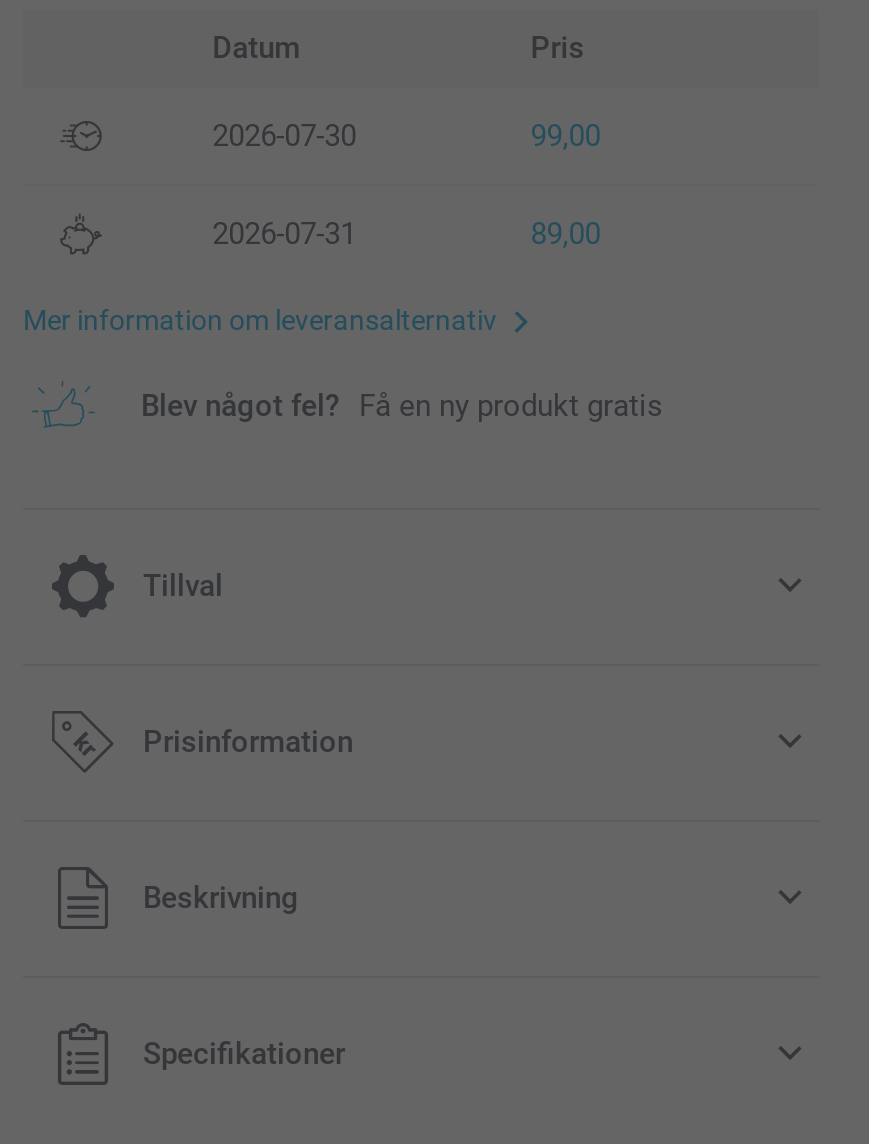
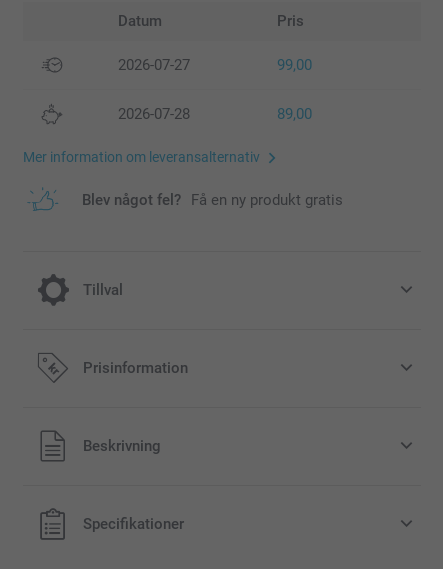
- 2026-07-30
+ 2026-07-27

- 2026-07-31
+ 2026-07-28
